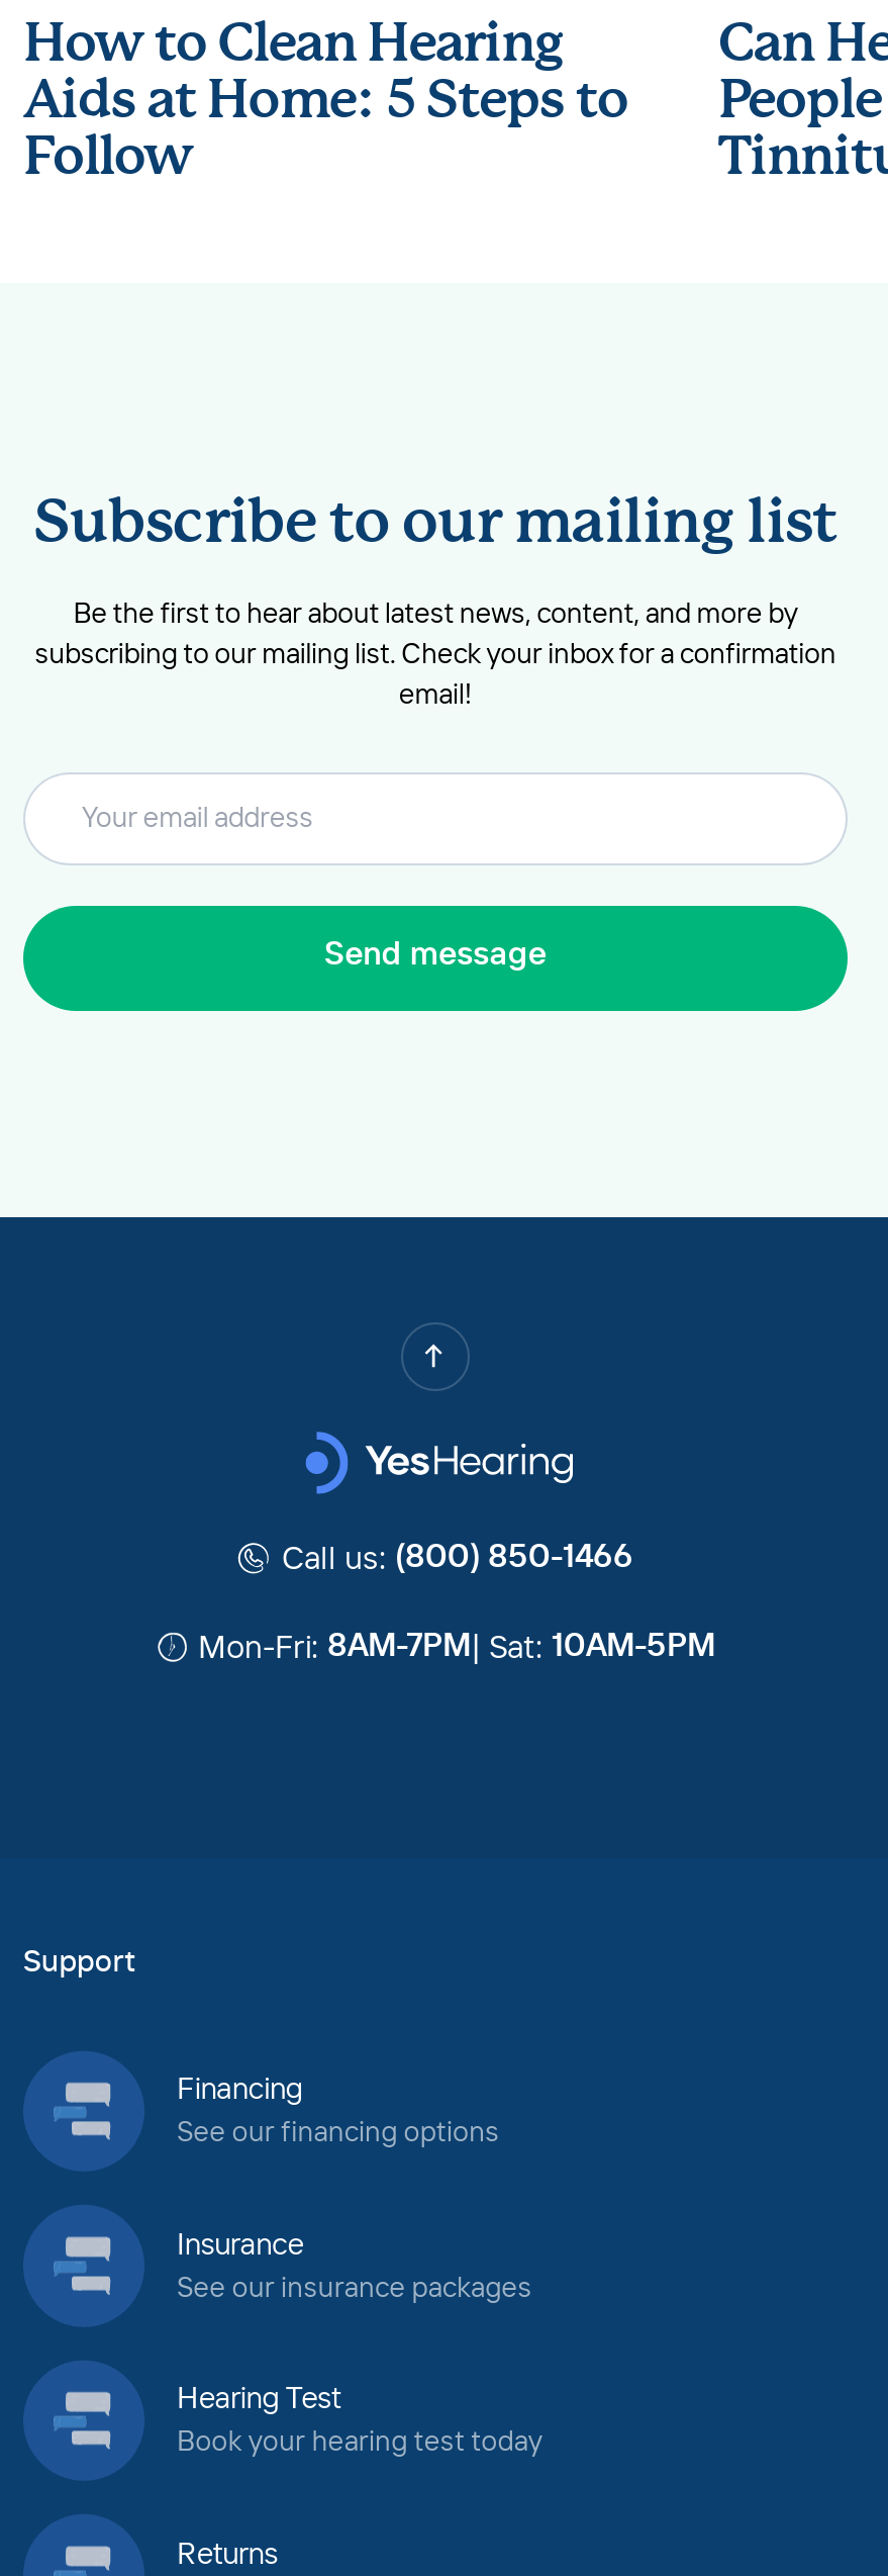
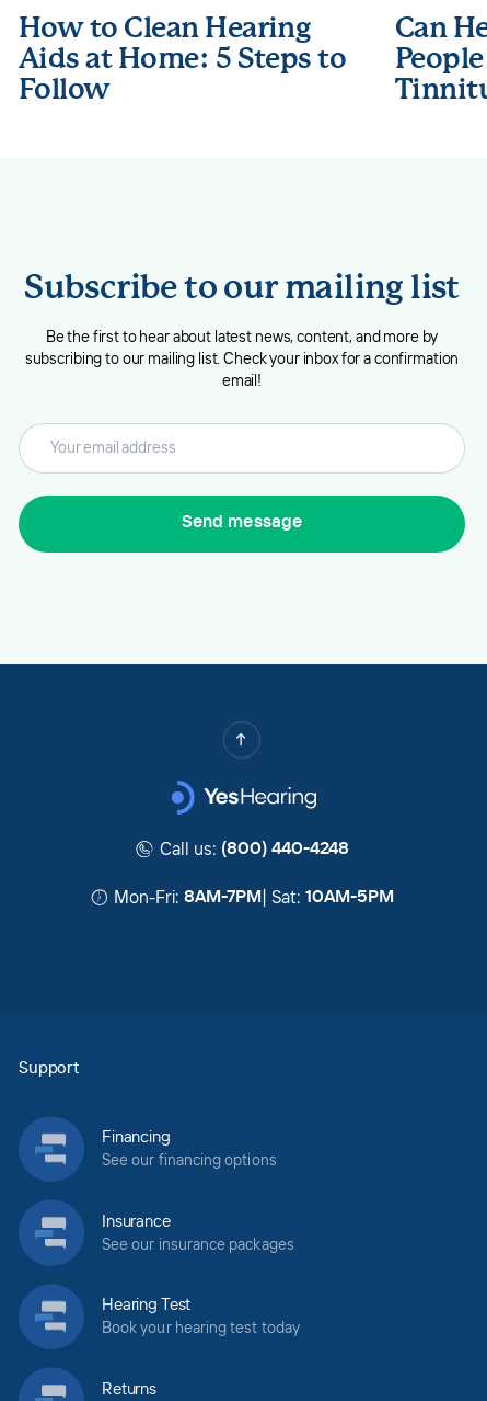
- Call us: (800) 850-1466
+ Call us: (800) 440-4248
